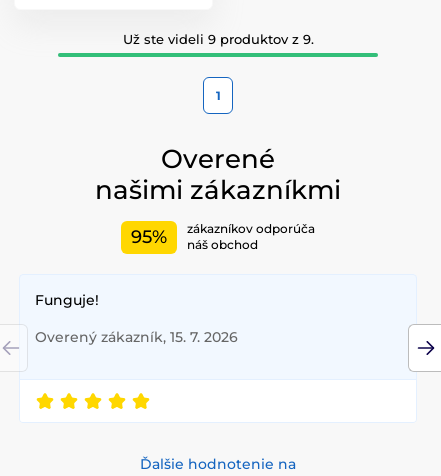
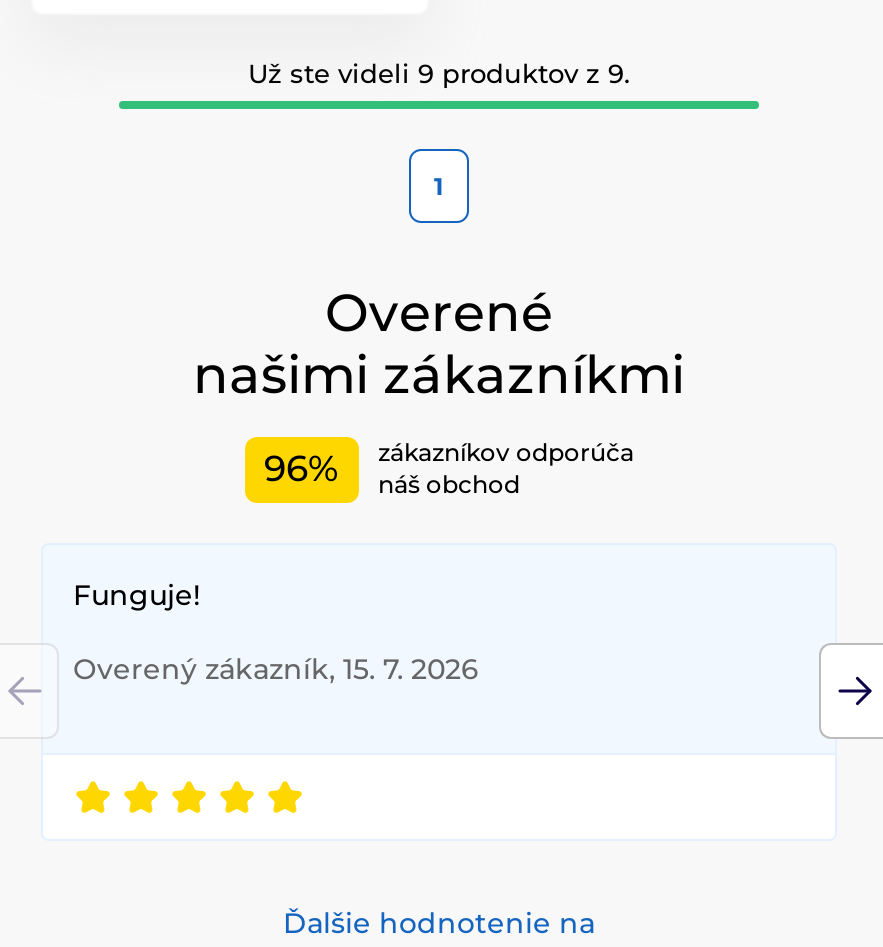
- 95% zákazníkov odporúča náš obchod
+ 96% zákazníkov odporúča náš obchod
